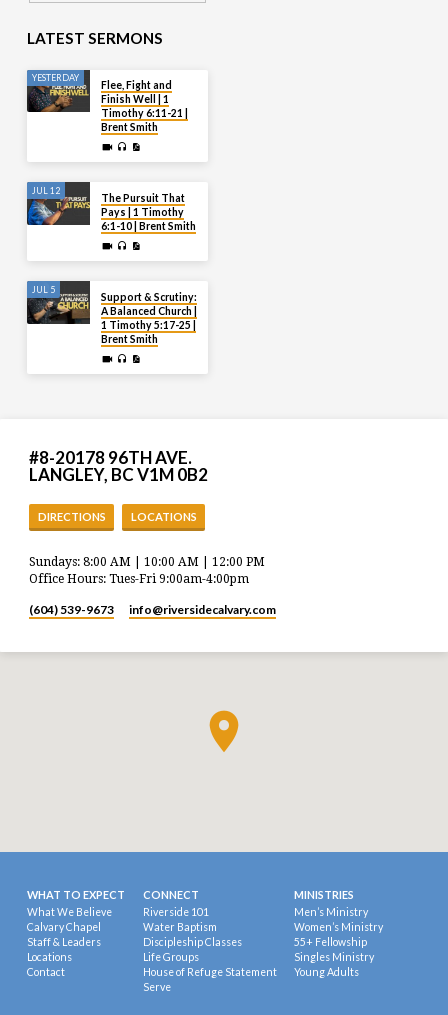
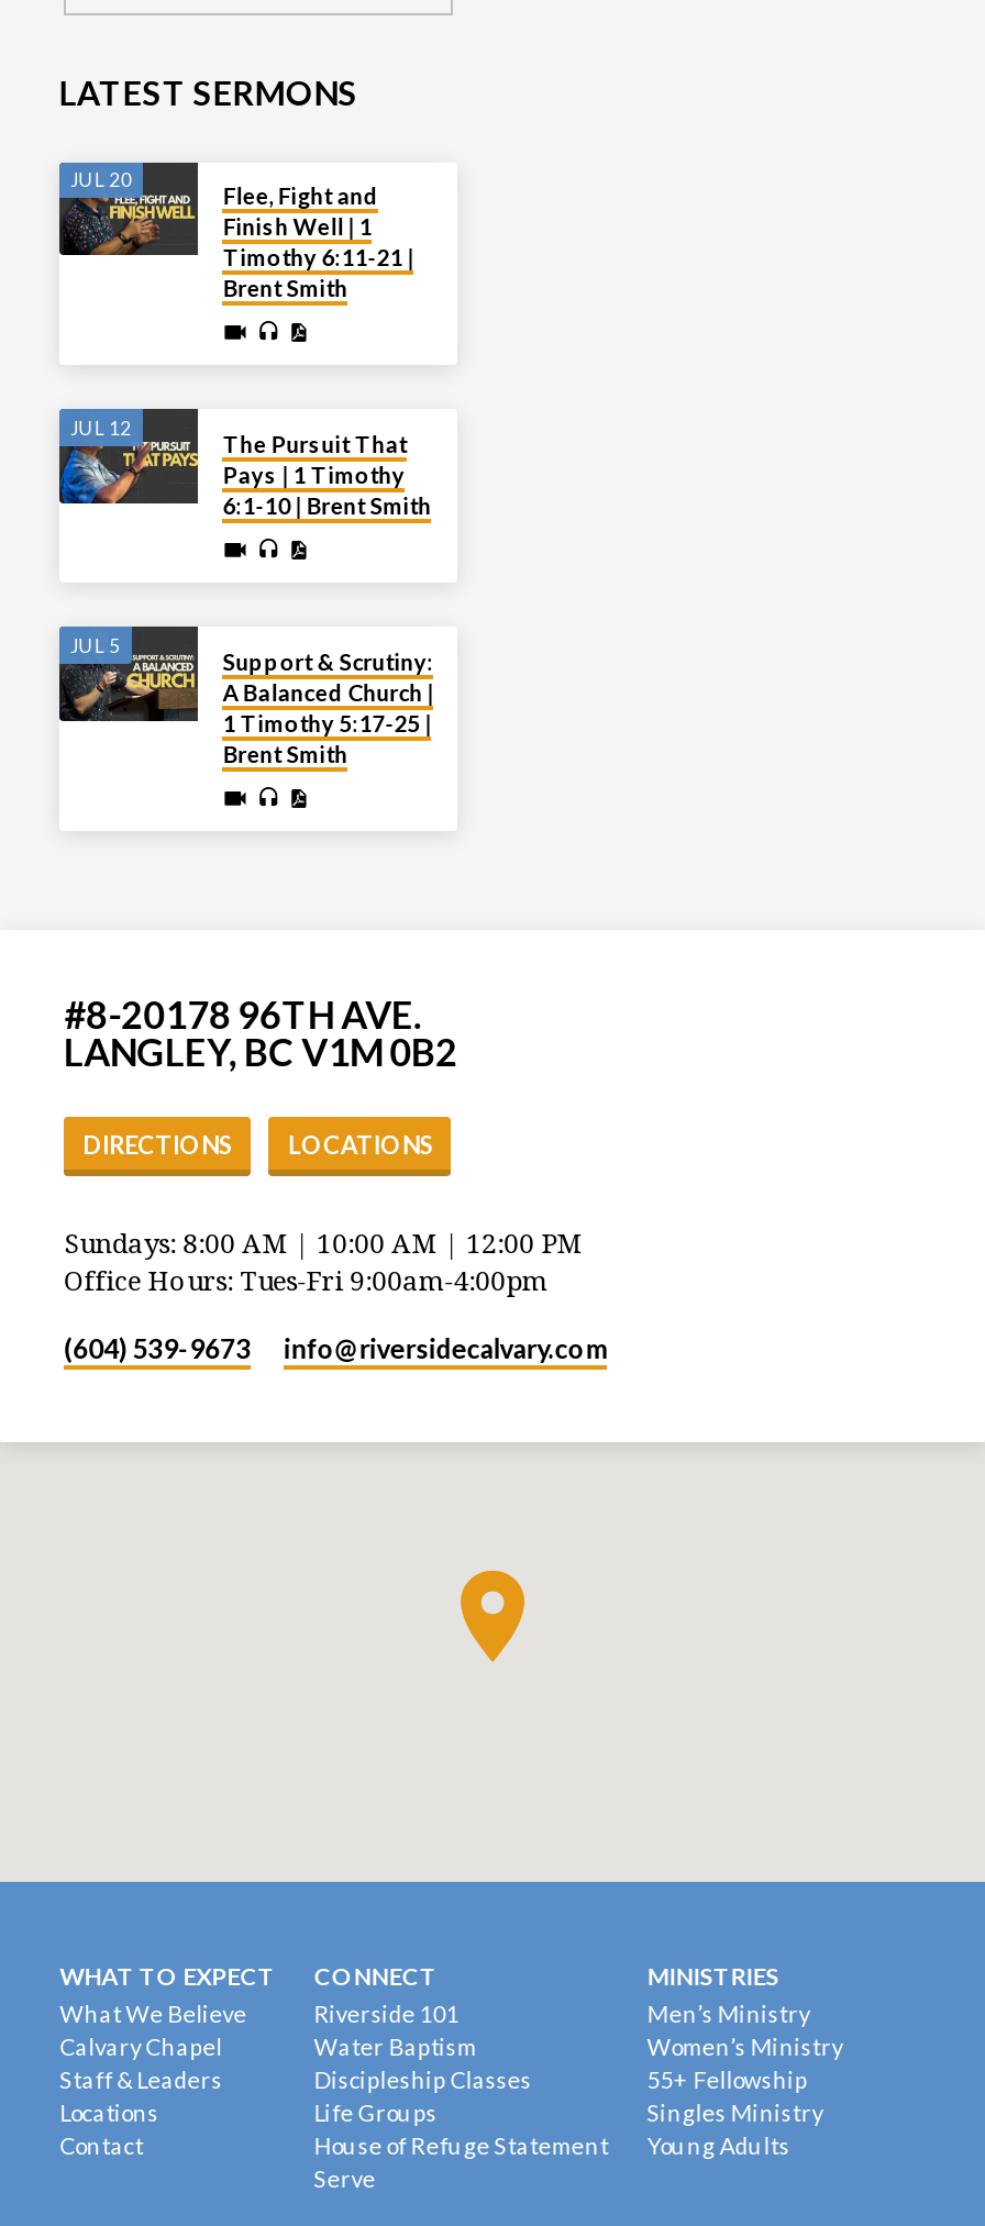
- YESTERDAY
+ JUL 20
